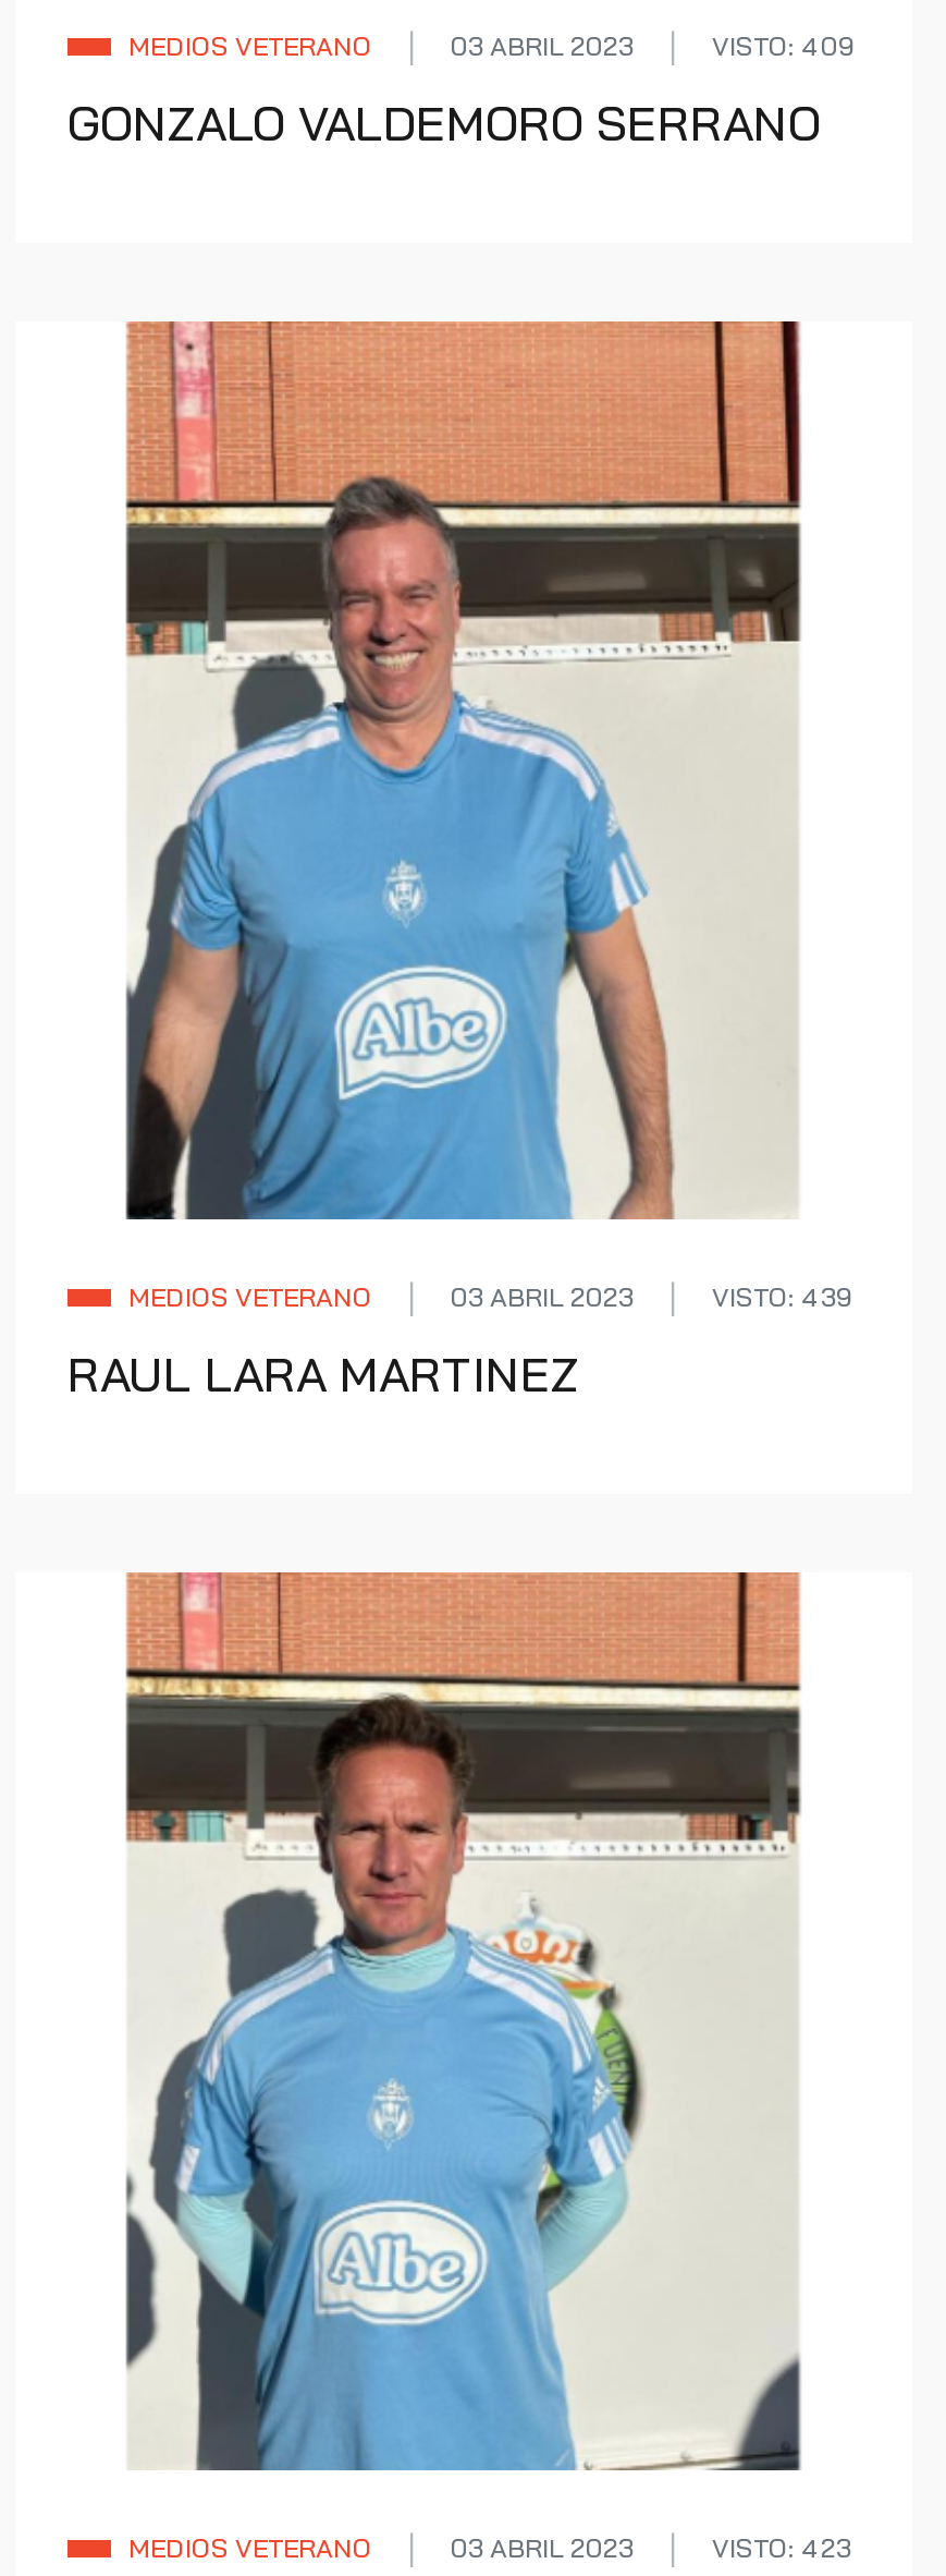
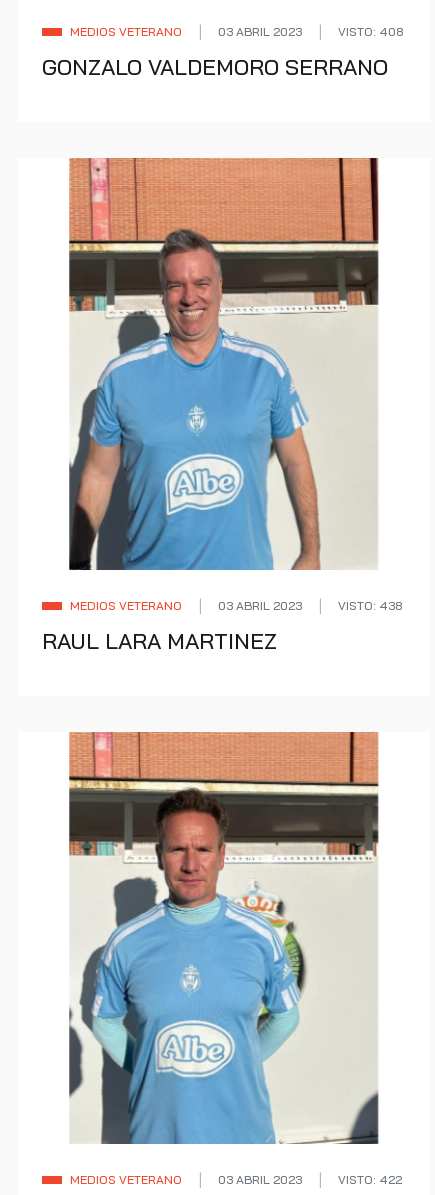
- VISTO: 409
+ VISTO: 408

- VISTO: 439
+ VISTO: 438

- VISTO: 423
+ VISTO: 422
